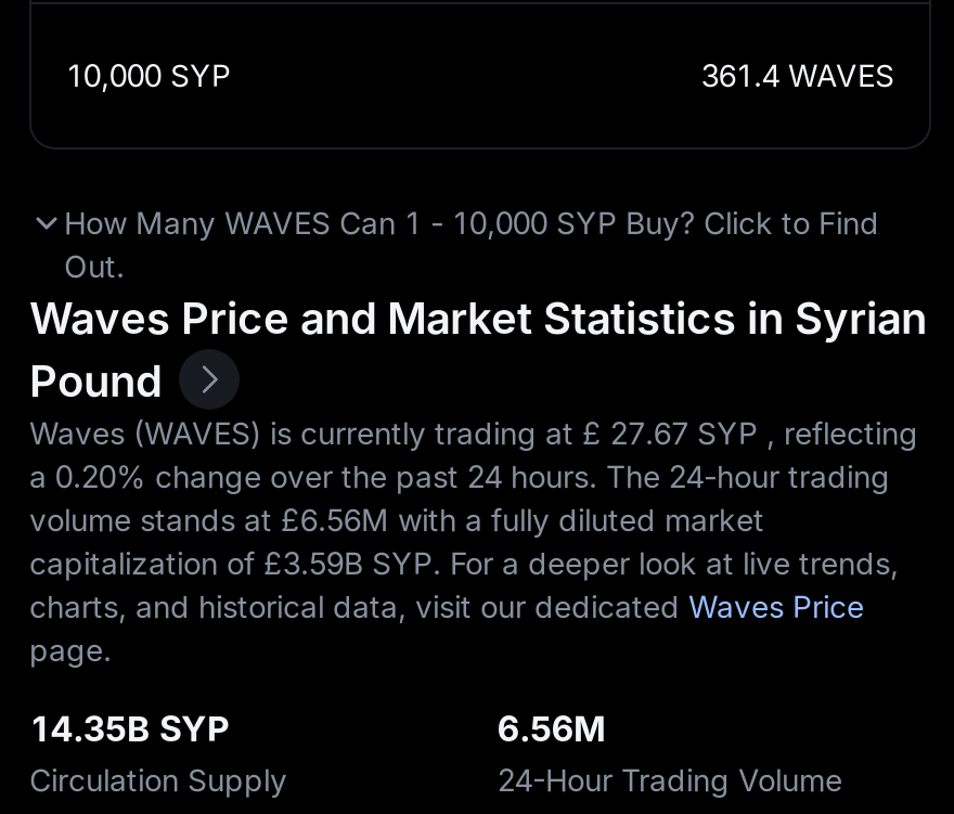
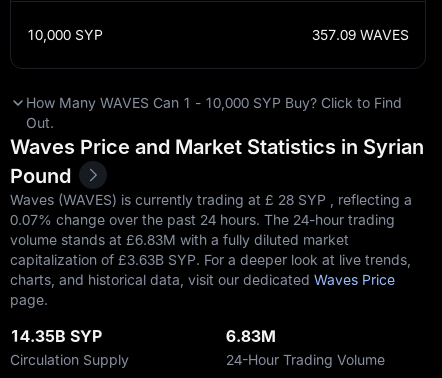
- 361.4 WAVES
+ 357.09 WAVES

- Waves (WAVES) is currently trading at £ 27.67 SYP , reflecting
- a 0.20% change over the past 24 hours. The 24-hour trading
- volume stands at £6.56M with a fully diluted market
- capitalization of £3.59B SYP. For a deeper look at live trends,
+ Waves (WAVES) is currently trading at £ 28 SYP , reflecting a
+ 0.07% change over the past 24 hours. The 24-hour trading
+ volume stands at £6.83M with a fully diluted market
+ capitalization of £3.63B SYP. For a deeper look at live trends,

- 6.56M
+ 6.83M
